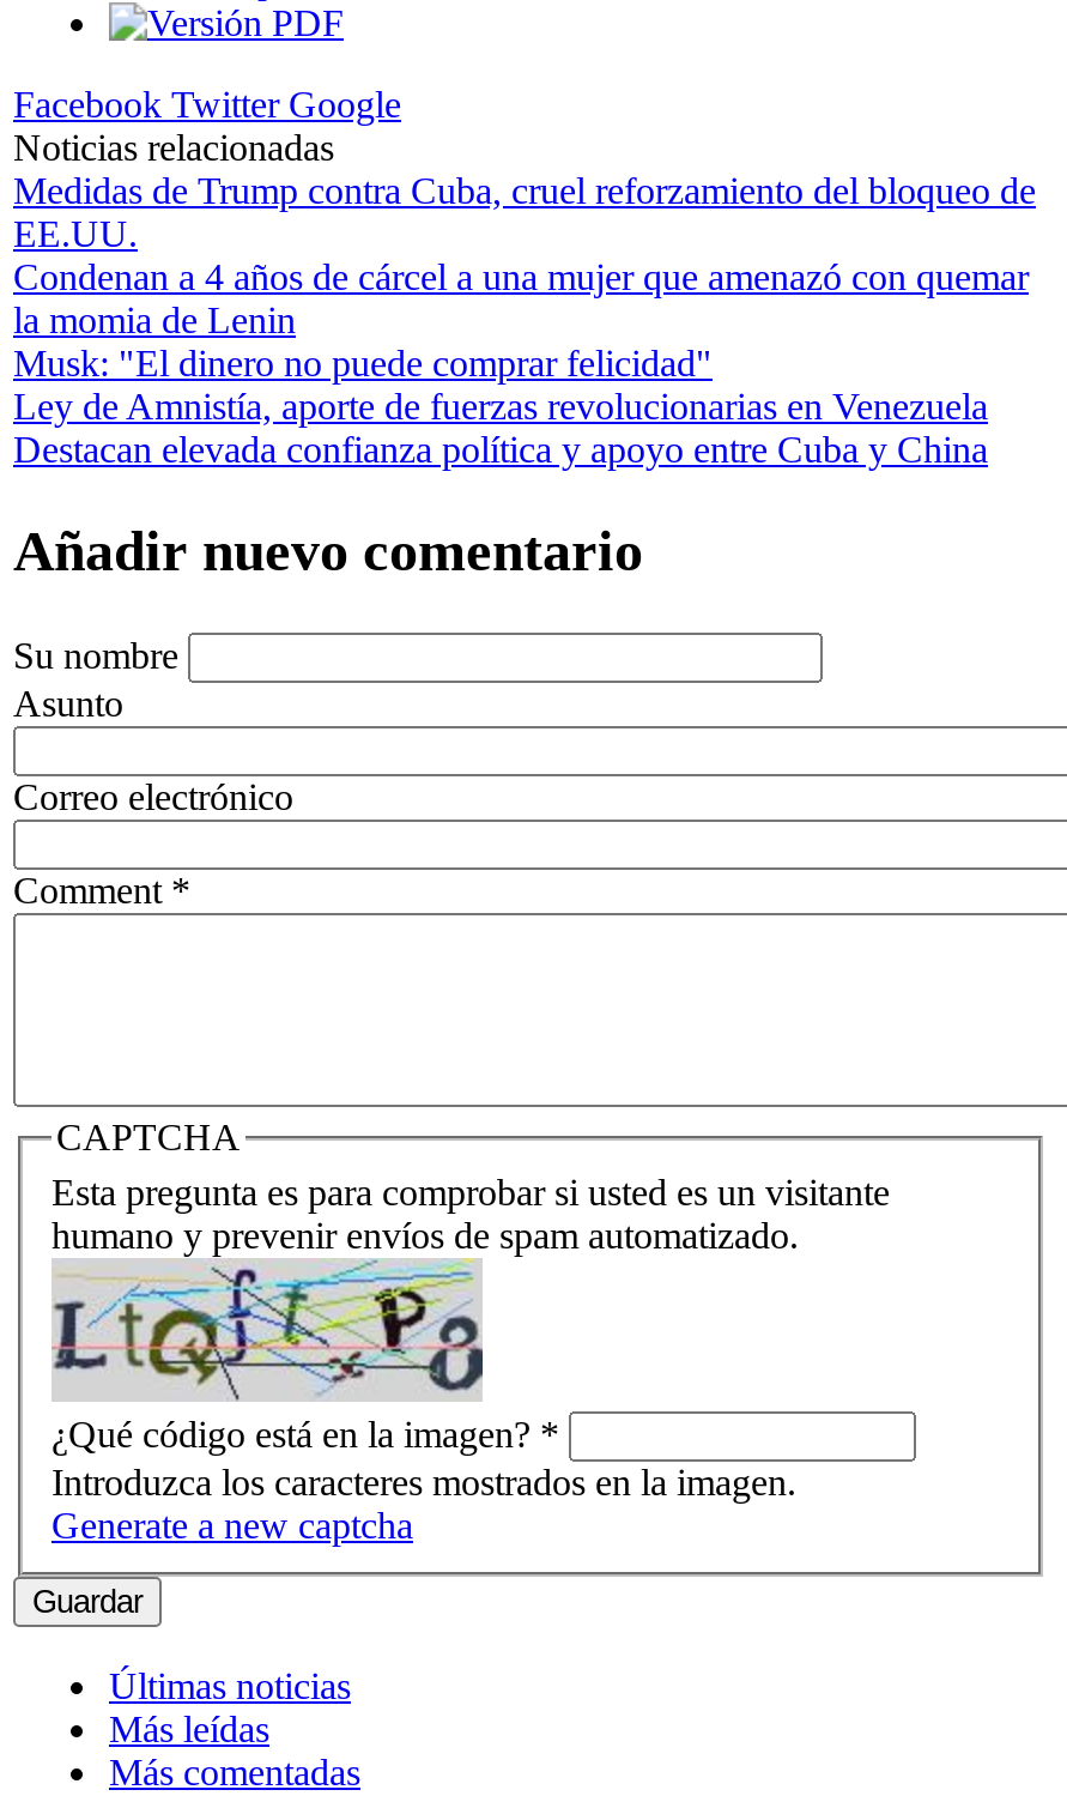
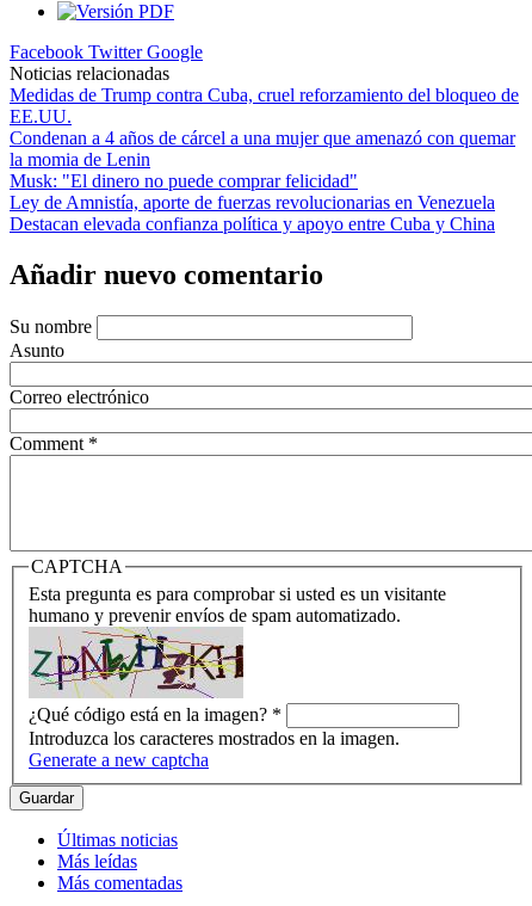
- [image]
+ [image]
